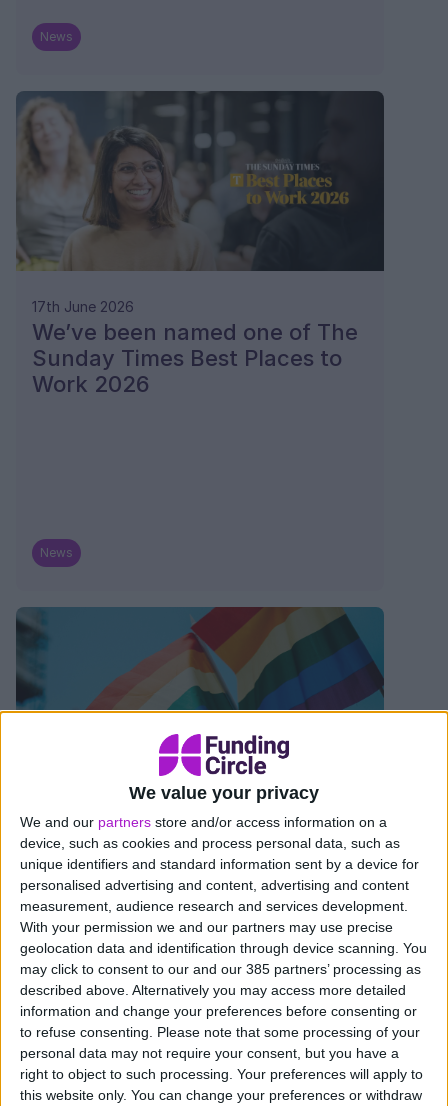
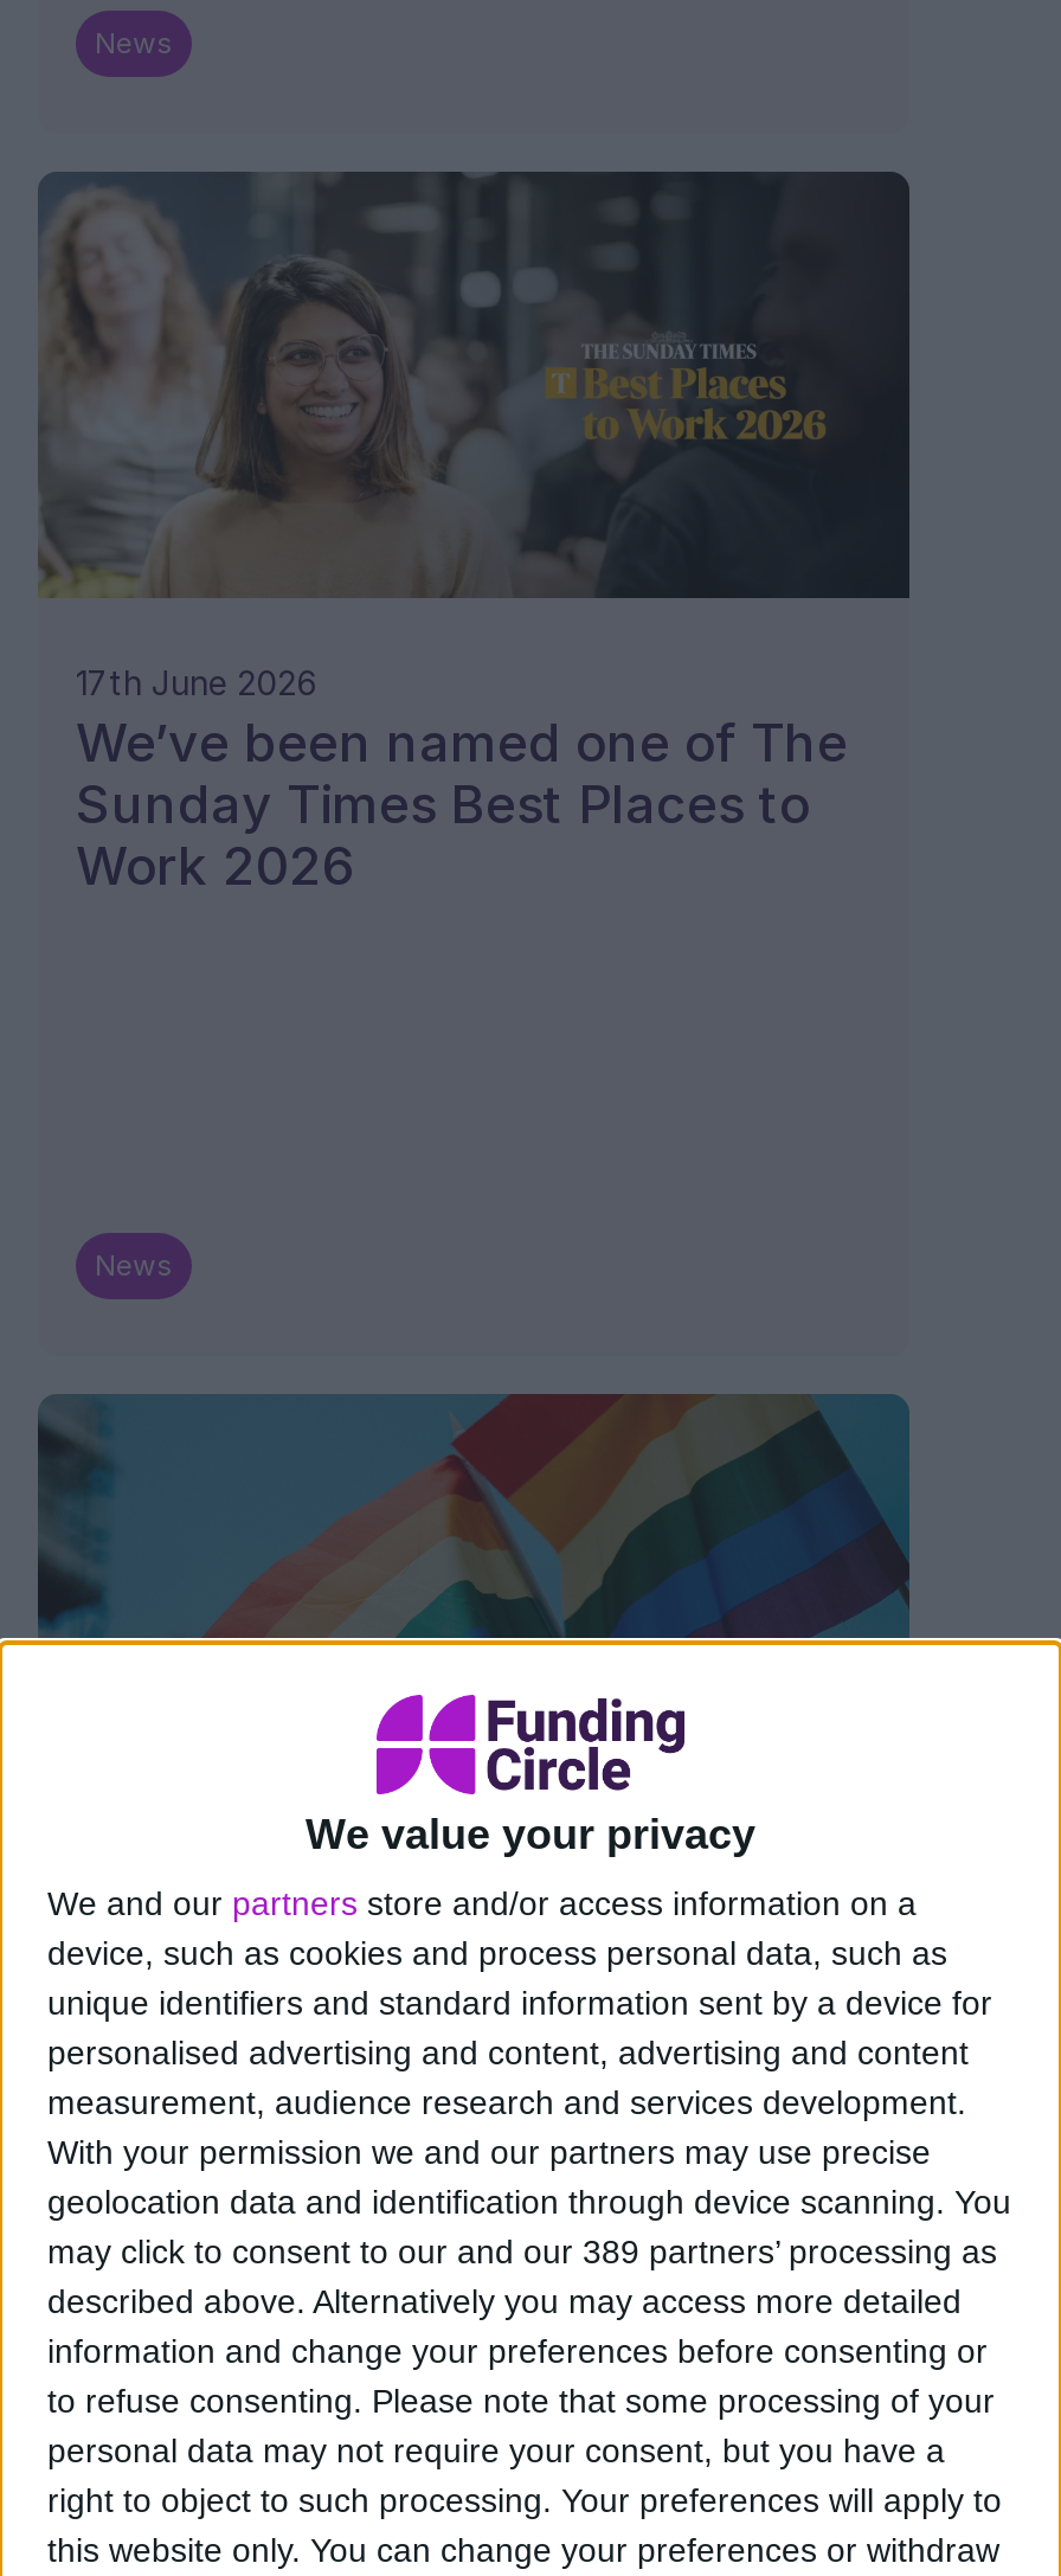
- may click to consent to our and our 385 partners’ processing as
+ may click to consent to our and our 389 partners’ processing as
